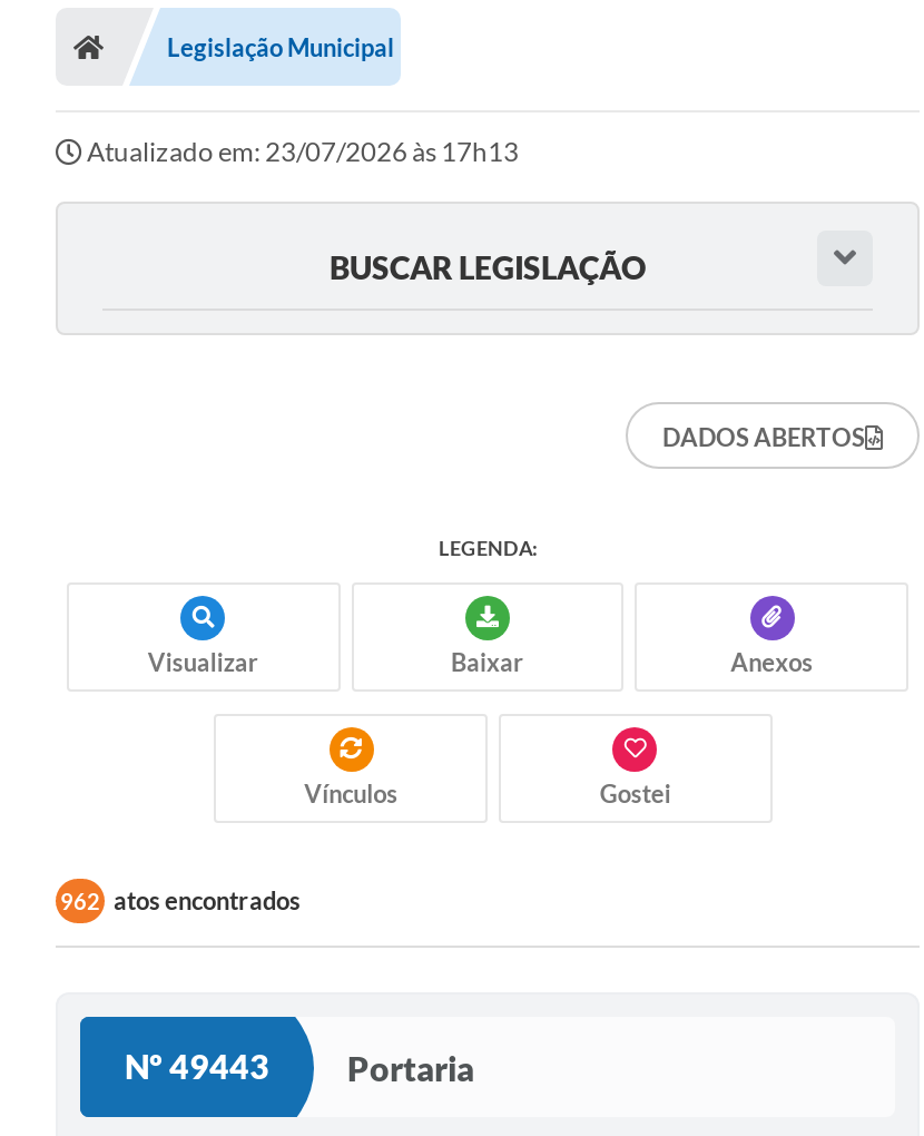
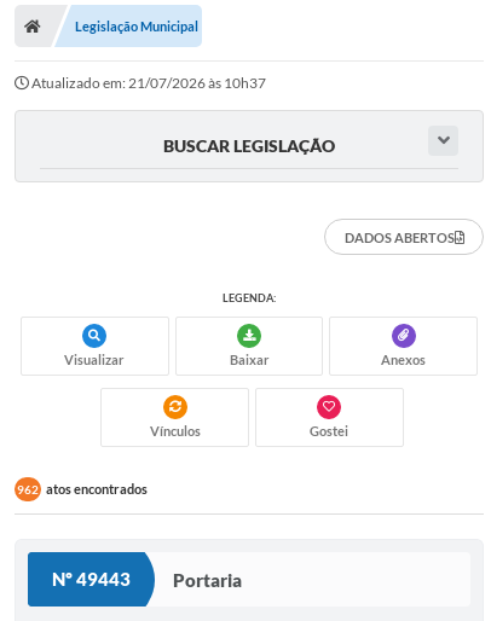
- Atualizado em: 23/07/2026 às 17h13
+ Atualizado em: 21/07/2026 às 10h37
